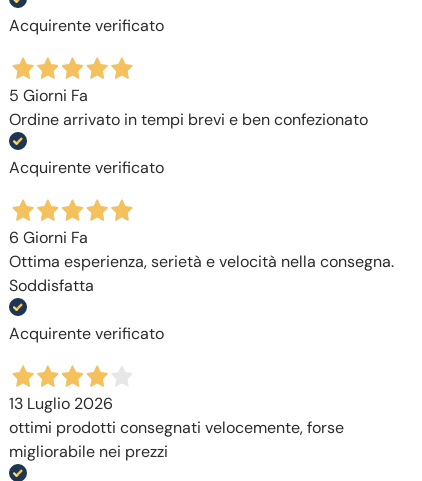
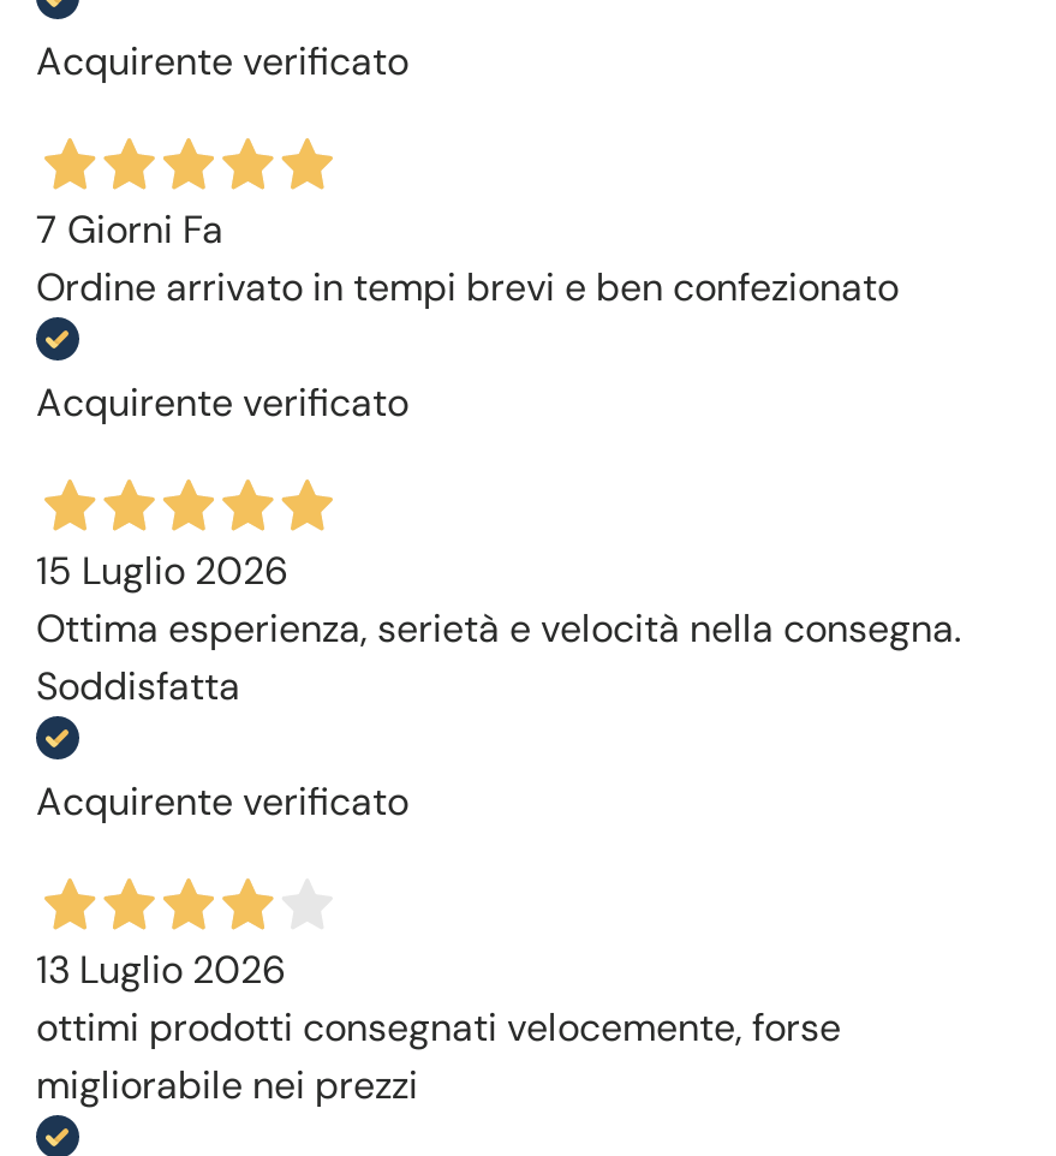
- 5 Giorni Fa
+ 7 Giorni Fa

- 6 Giorni Fa
+ 15 Luglio 2026
